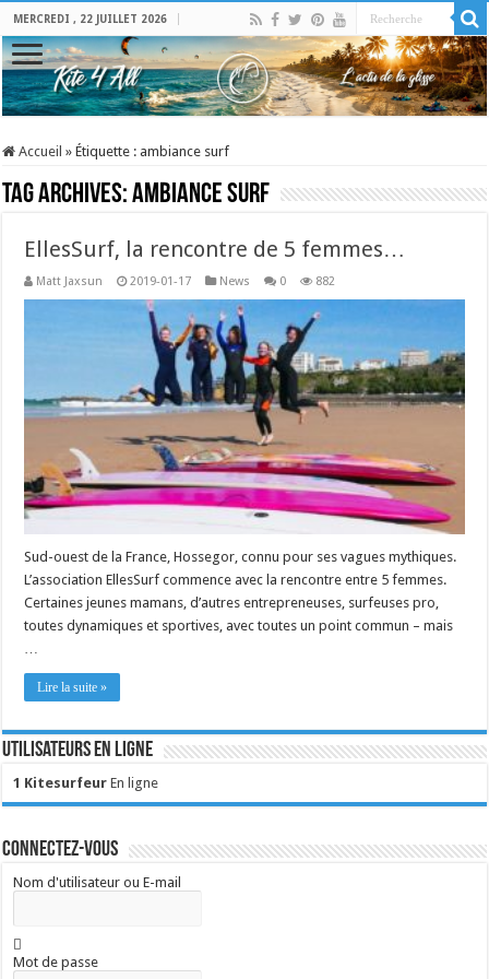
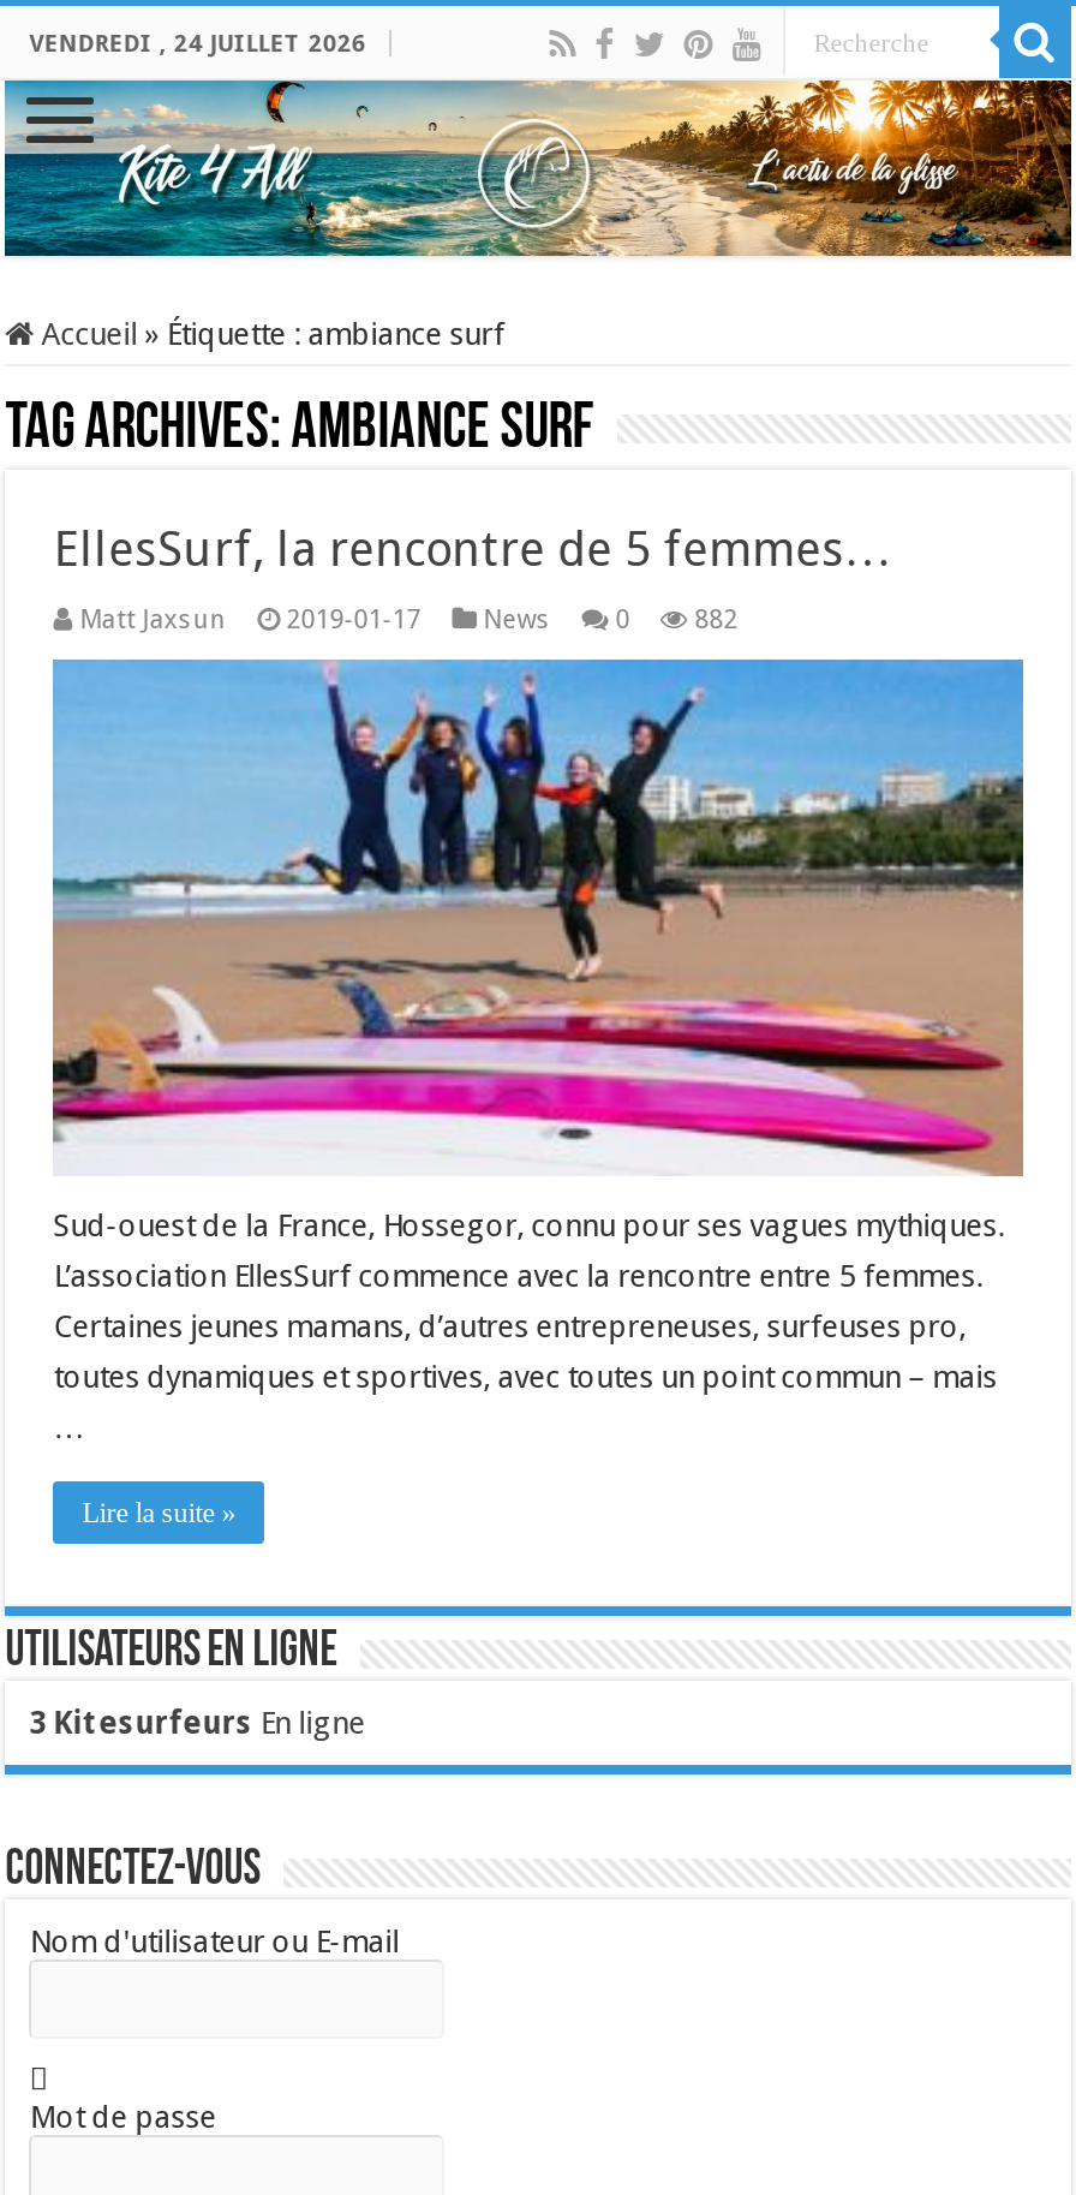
- MERCREDI , 22 JUILLET 2026
+ VENDREDI , 24 JUILLET 2026

- 1 Kitesurfeur En ligne
+ 3 Kitesurfeurs En ligne
